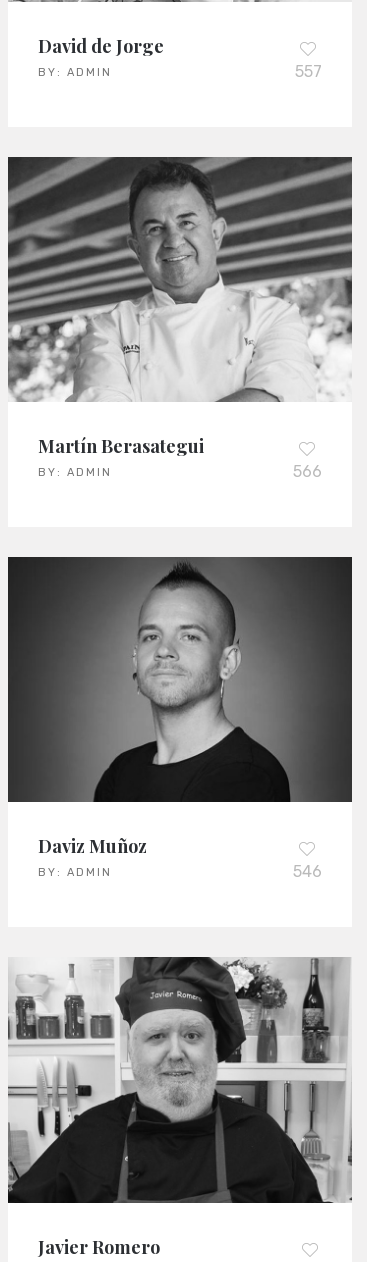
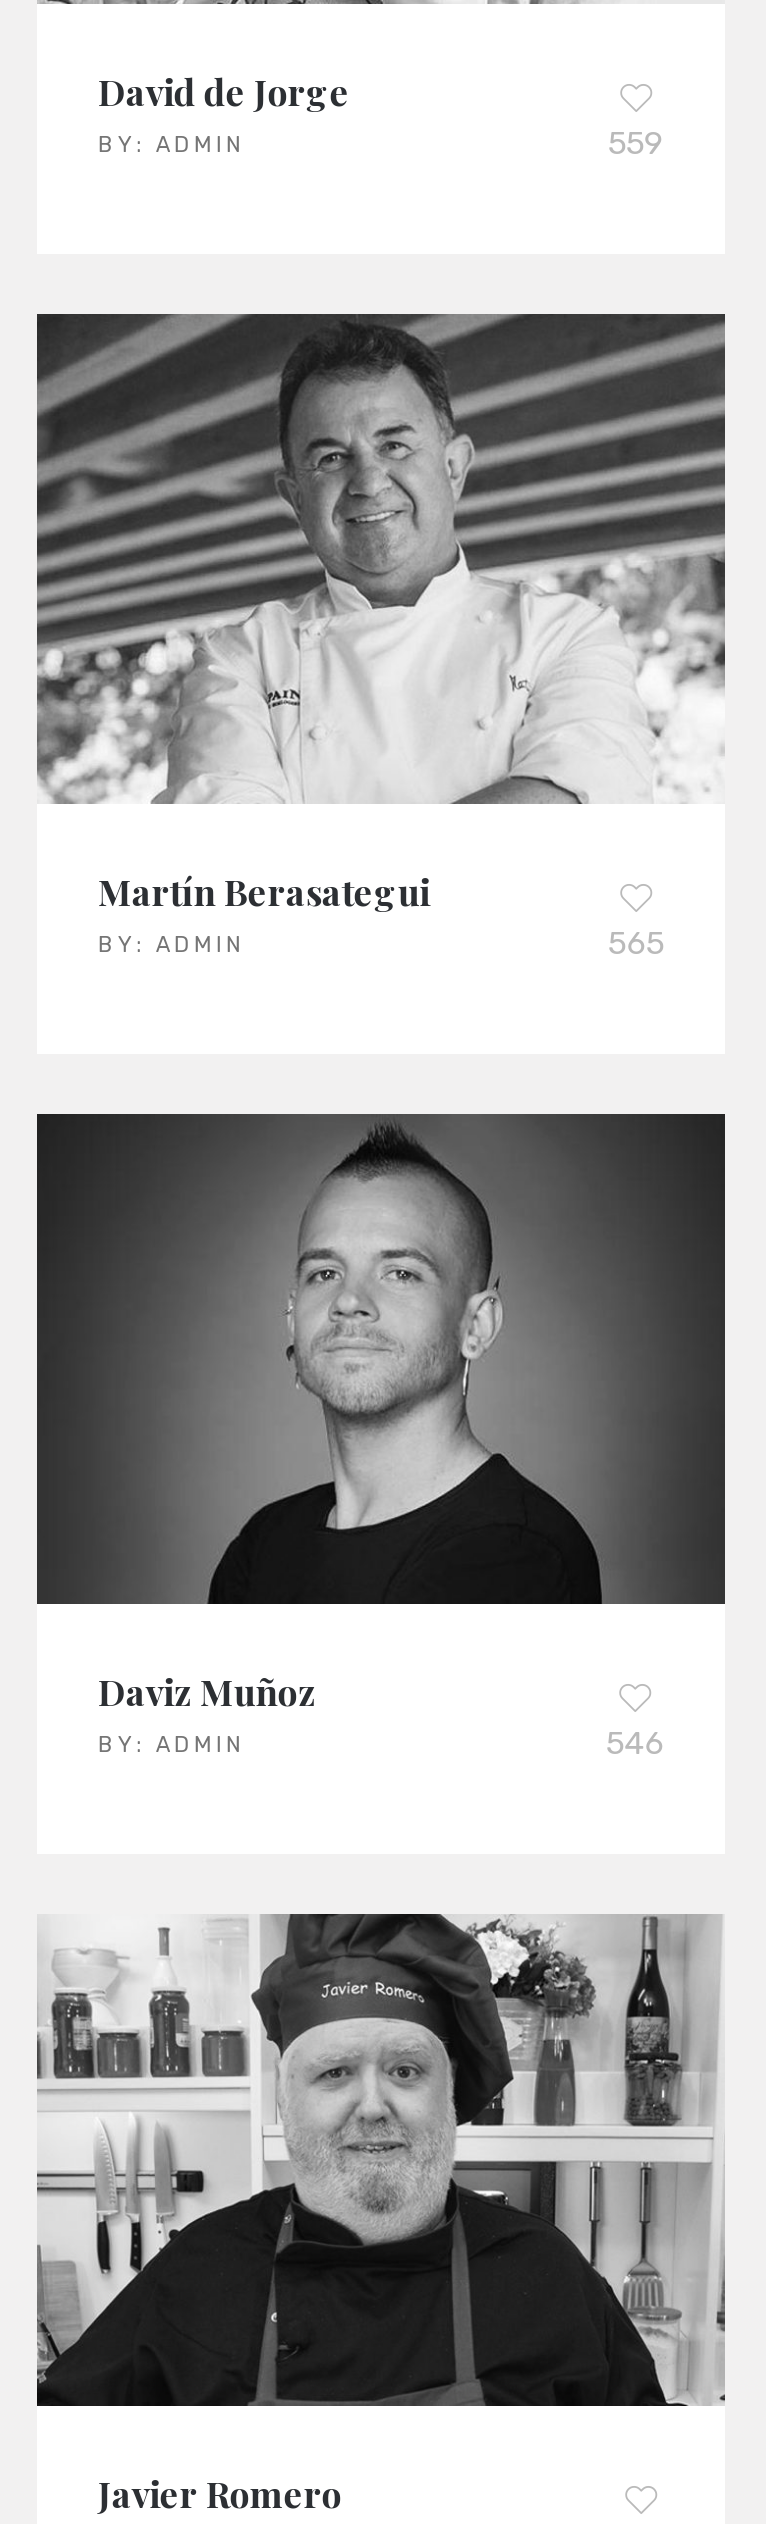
- 557
+ 559

- 566
+ 565
